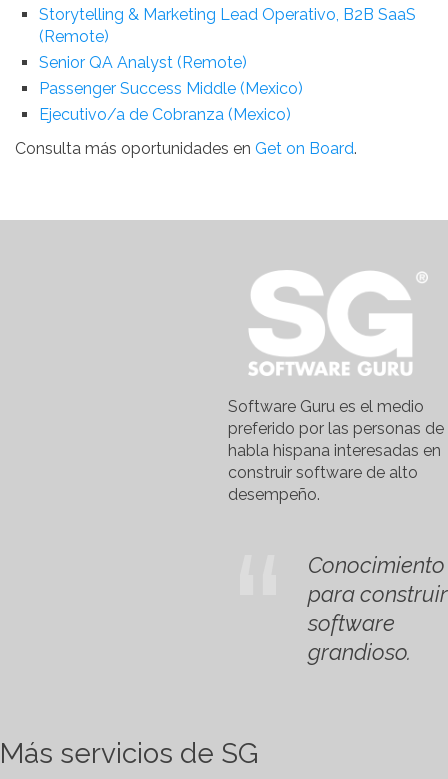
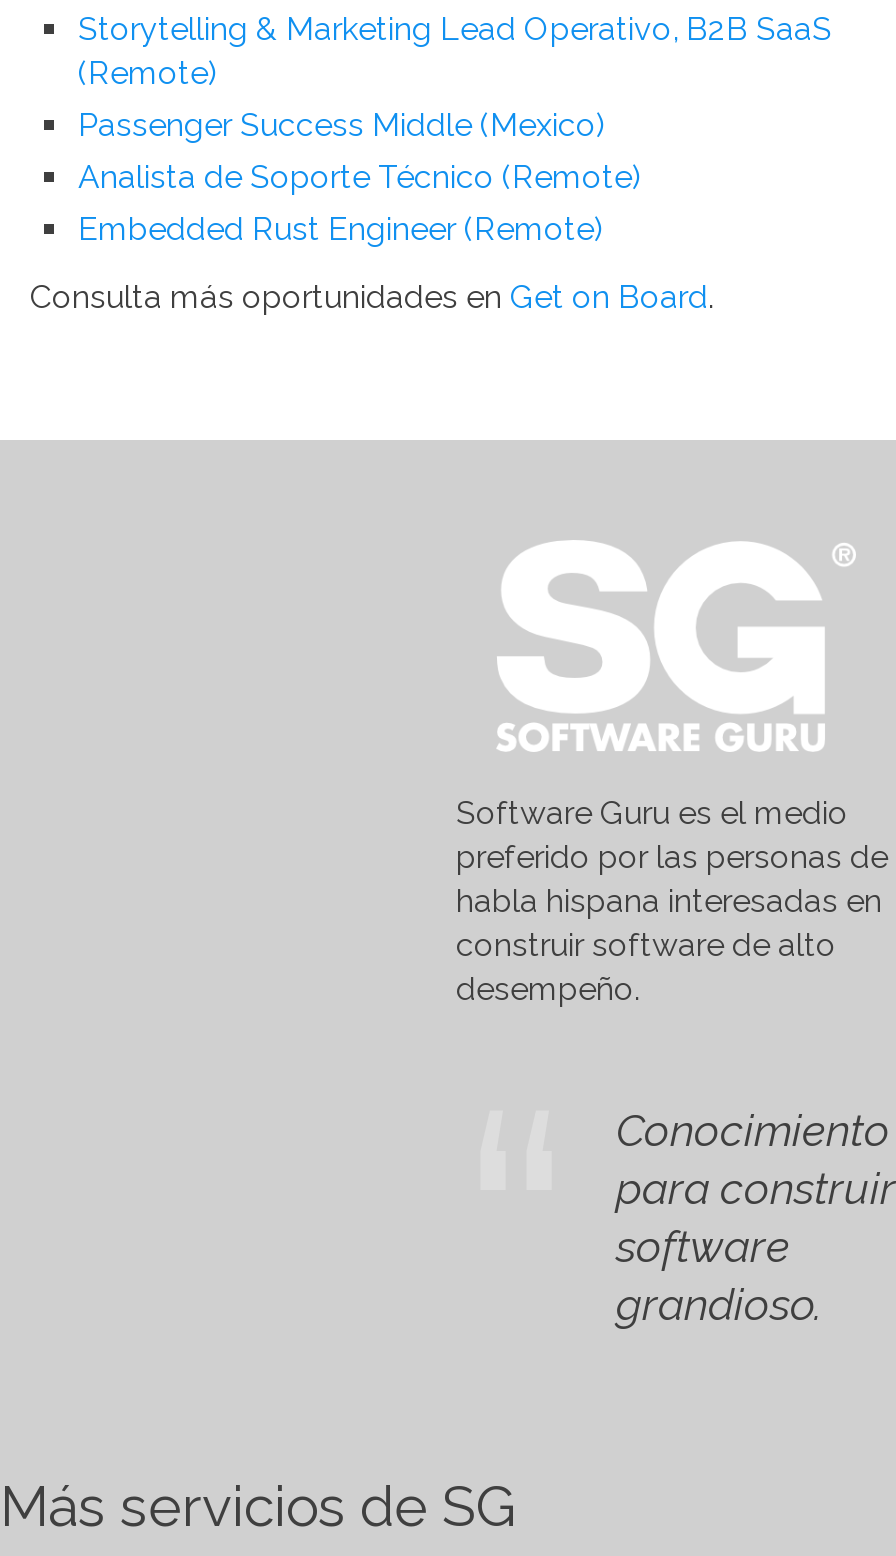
- Senior QA Analyst (Remote)

moved up: Passenger Success Middle (Mexico)

- Ejecutivo/a de Cobranza (Mexico)
+ Analista de Soporte Técnico (Remote)
+ Embedded Rust Engineer (Remote)
